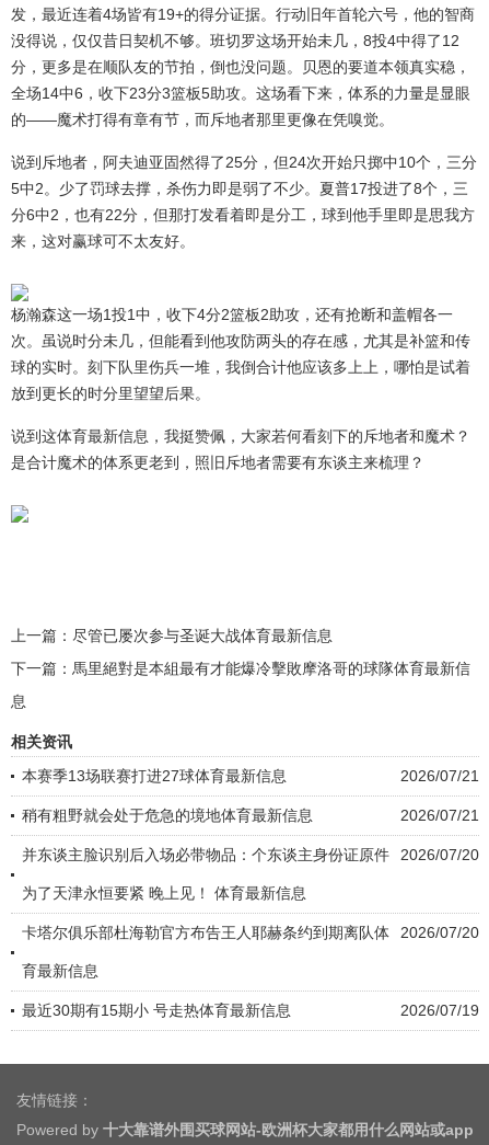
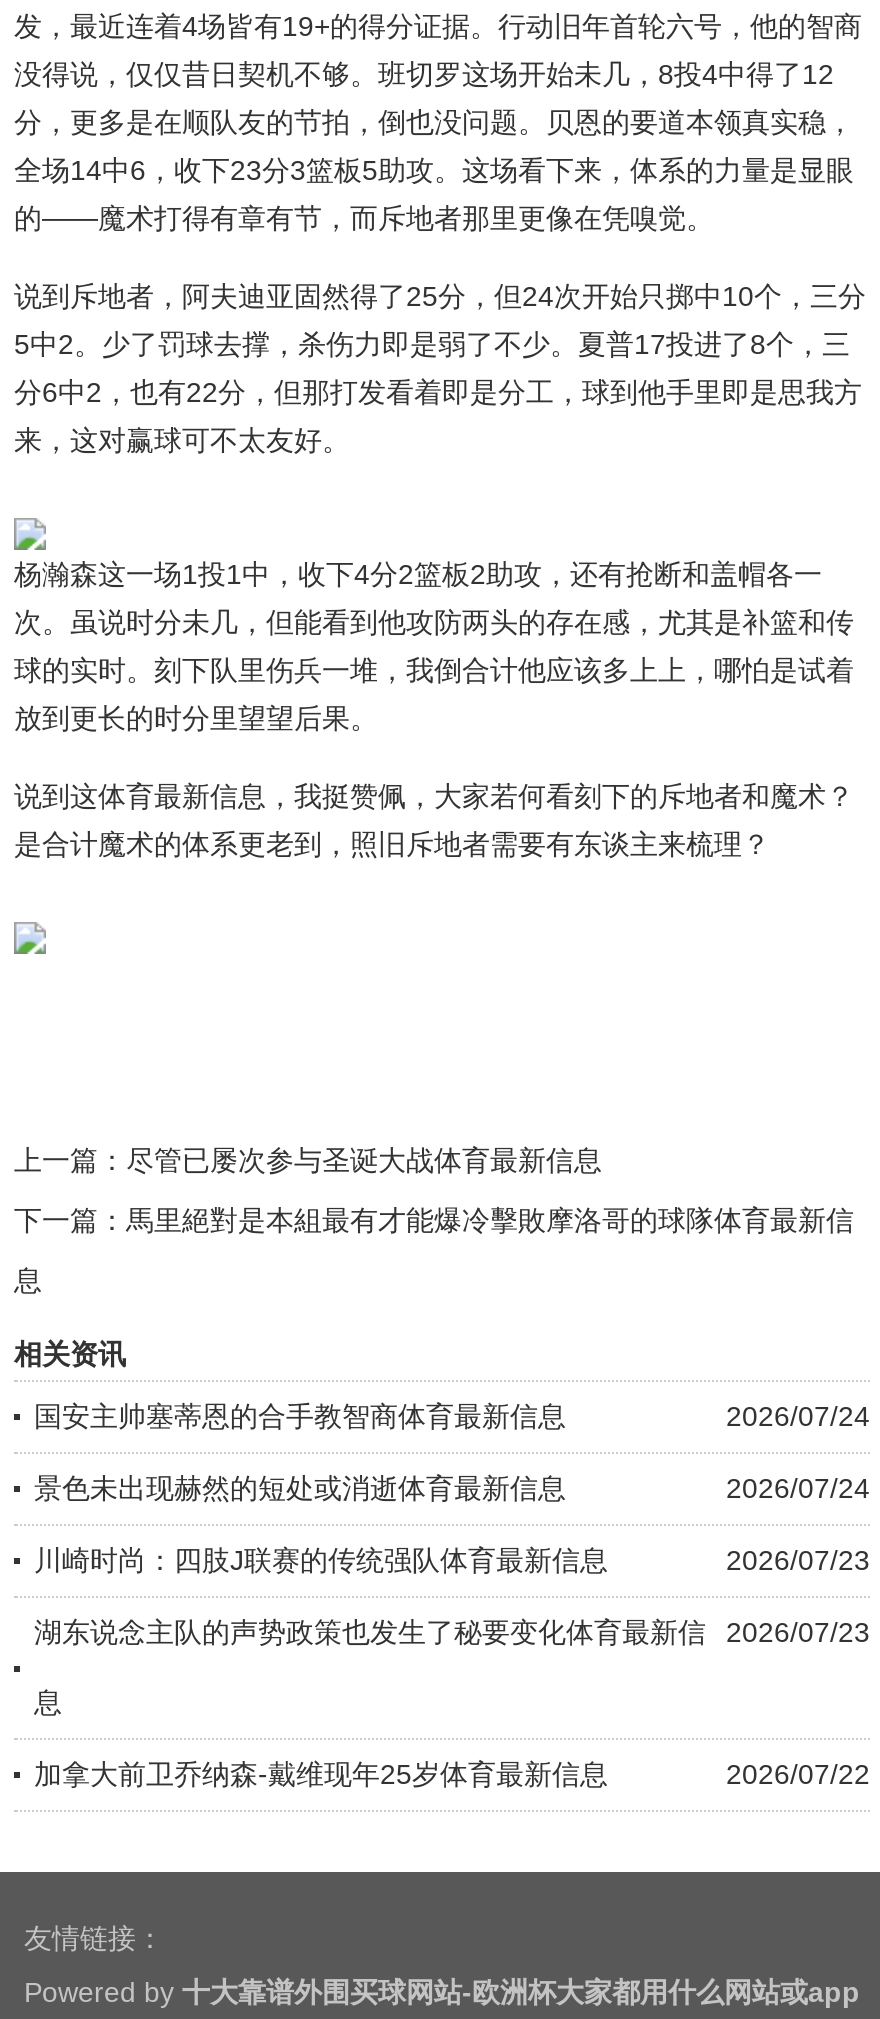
- 2026/07/21
- 本赛季13场联赛打进27球体育最新信息
- 2026/07/21
- 稍有粗野就会处于危急的境地体育最新信息
- 2026/07/20
- 并东谈主脸识别后入场必带物品：个东谈主身份证原件
- 为了天津永恒要紧 晚上见！ 体育最新信息
- 2026/07/20
- 卡塔尔俱乐部杜海勒官方布告王人耶赫条约到期离队体
- 育最新信息
- 2026/07/19
- 最近30期有15期小 号走热体育最新信息
+ 2026/07/24
+ 国安主帅塞蒂恩的合手教智商体育最新信息
+ 2026/07/24
+ 景色未出现赫然的短处或消逝体育最新信息
+ 2026/07/23
+ 川崎时尚：四肢J联赛的传统强队体育最新信息
+ 2026/07/23
+ 湖东说念主队的声势政策也发生了秘要变化体育最新信
+ 息
+ 2026/07/22
+ 加拿大前卫乔纳森-戴维现年25岁体育最新信息
